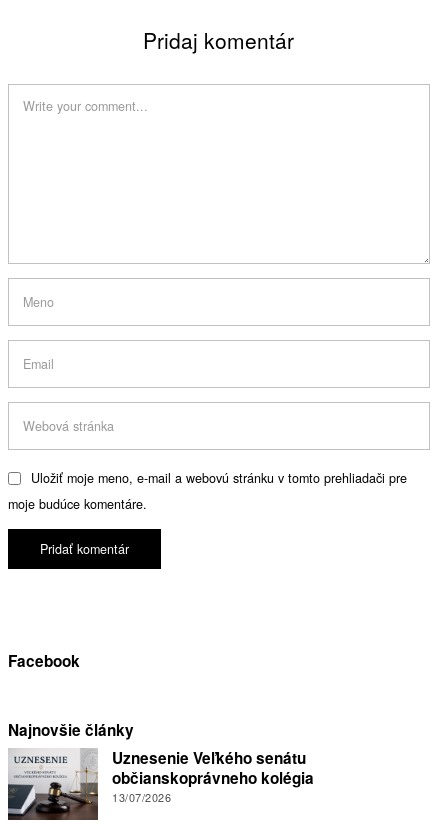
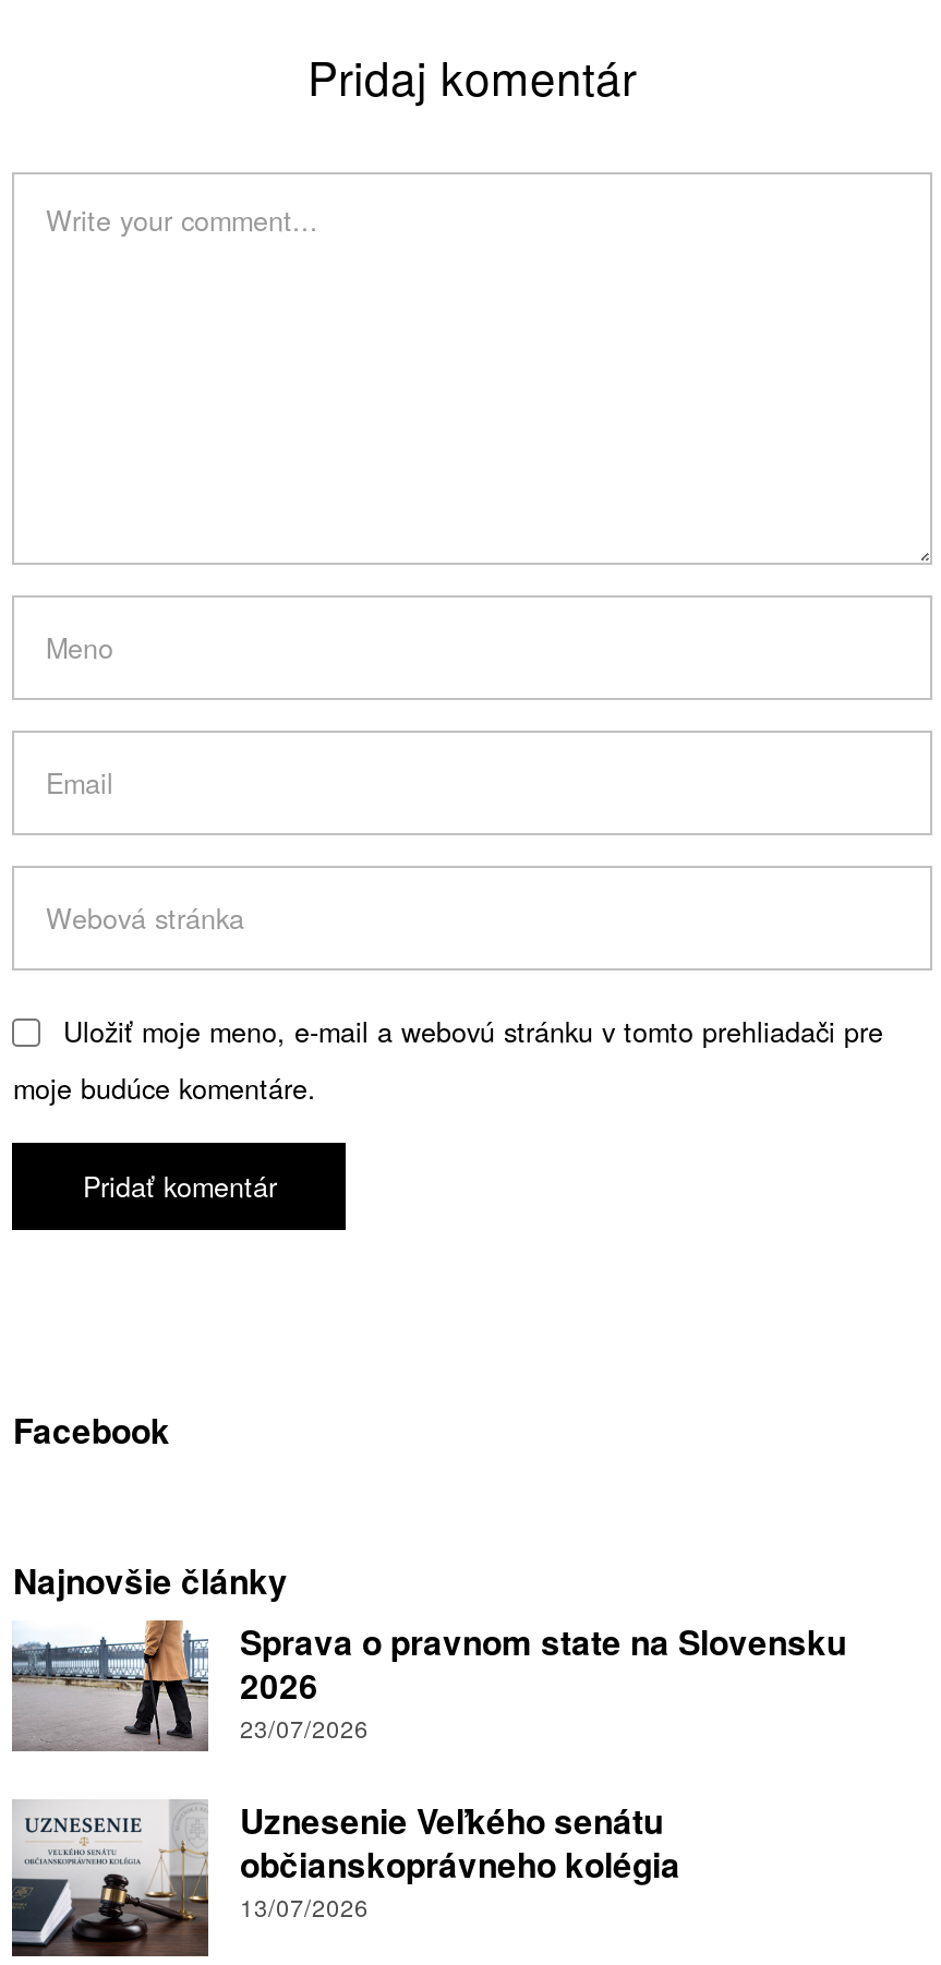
+ [image]
+ Sprava o pravnom state na Slovensku
+ 2026
+ 23/07/2026
